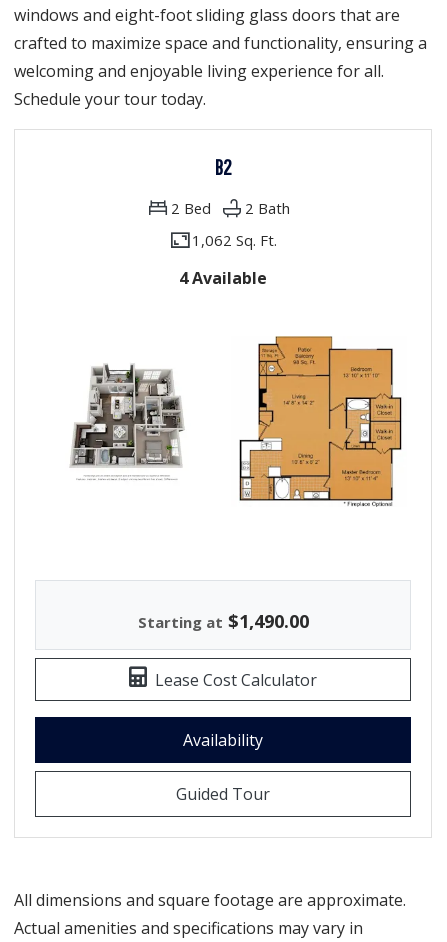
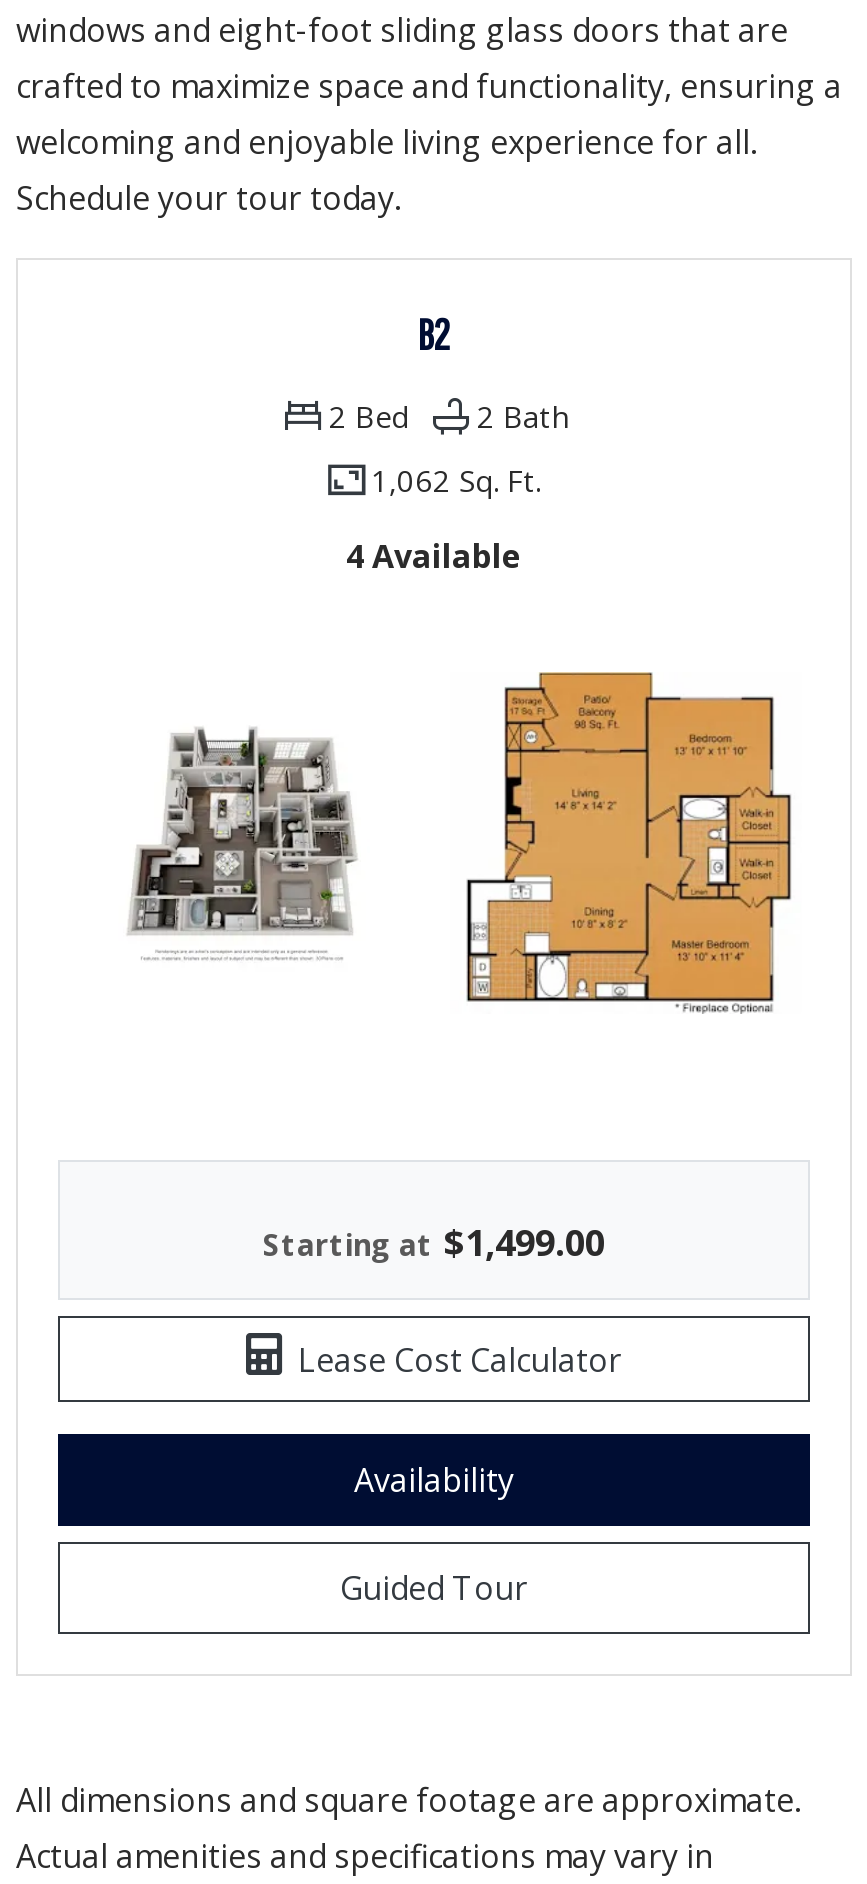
- Starting at $1,490.00
+ Starting at $1,499.00
